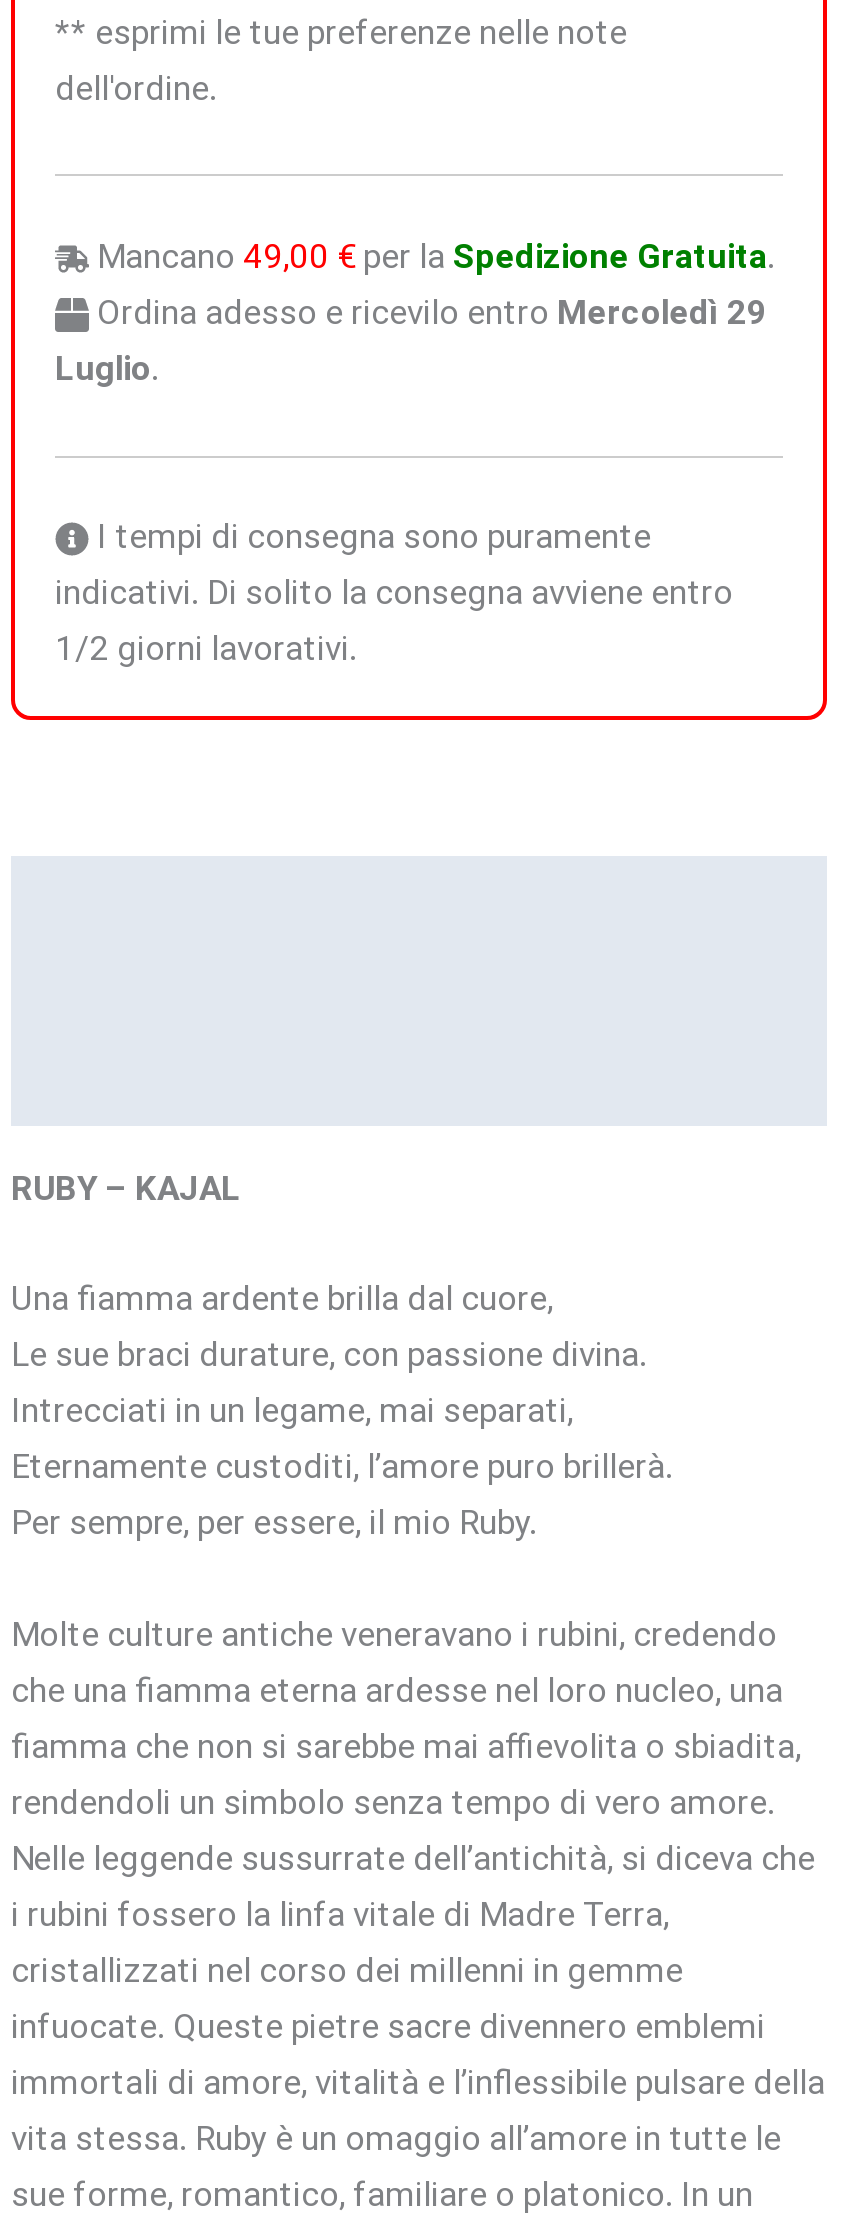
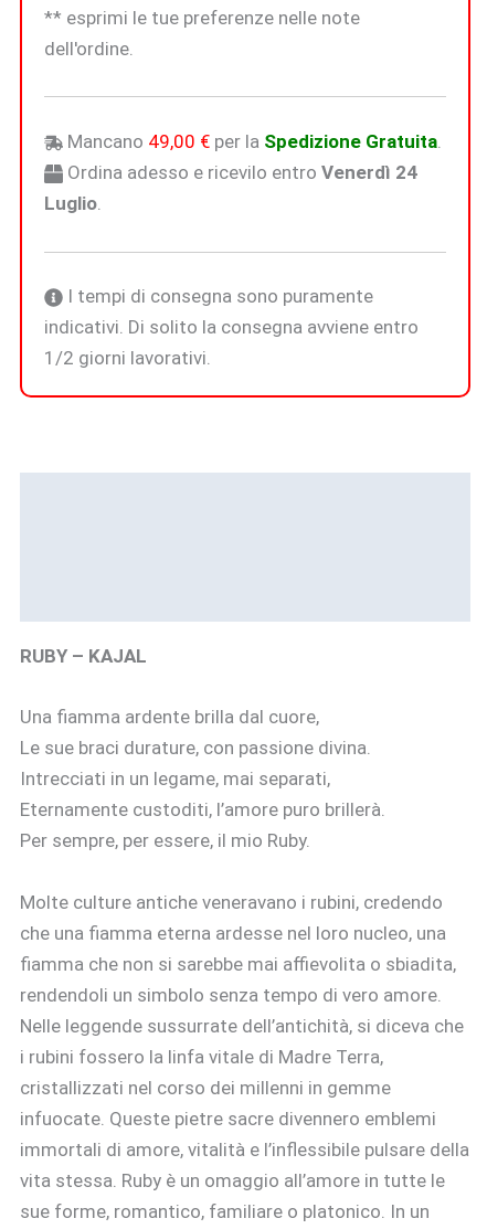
- Ordina adesso e ricevilo entro Mercoledì 29
+ Ordina adesso e ricevilo entro Venerdì 24
